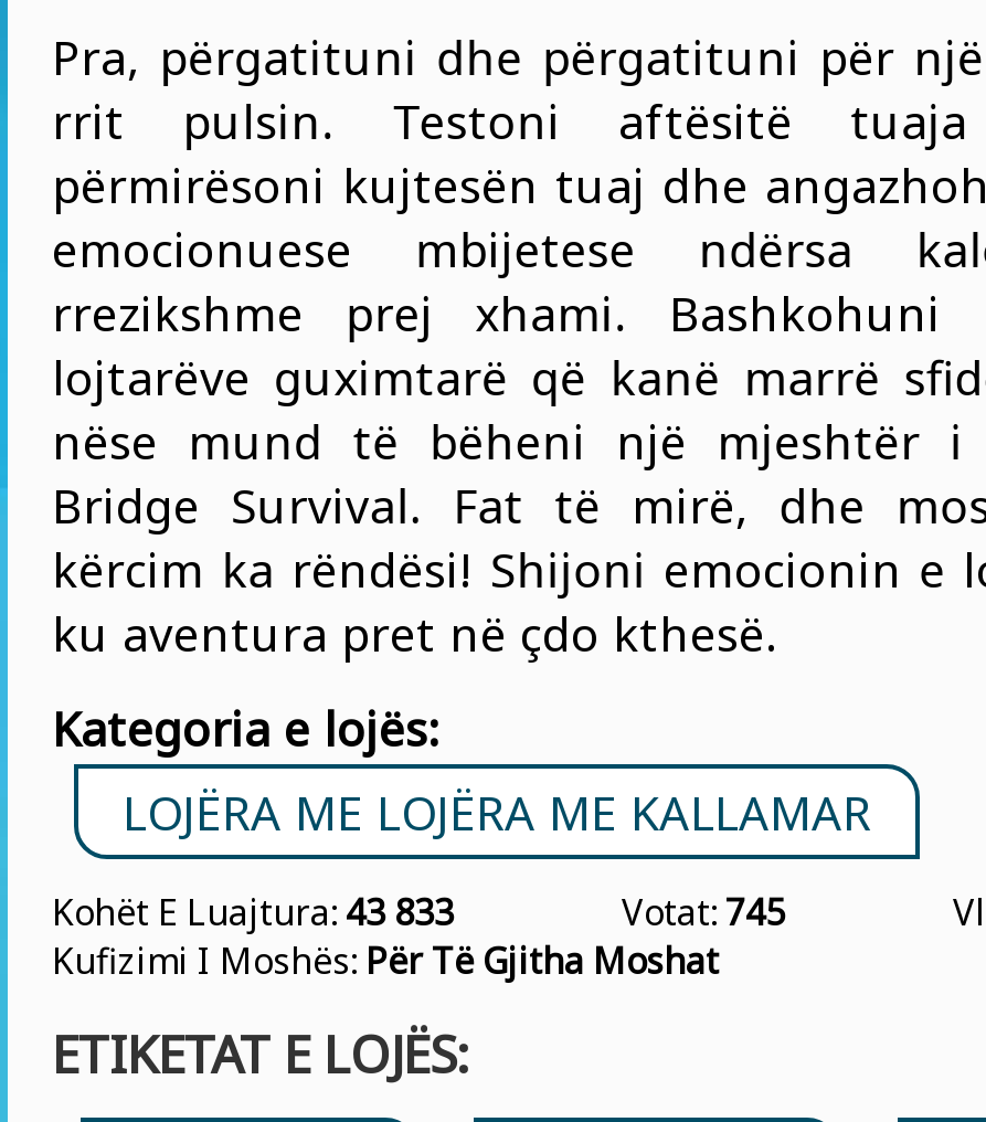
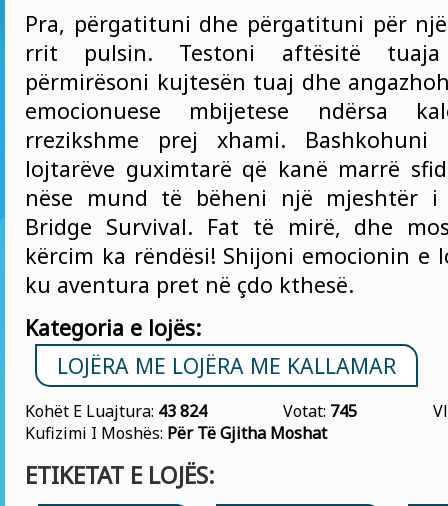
- Kohët E Luajtura: 43 833
+ Kohët E Luajtura: 43 824
